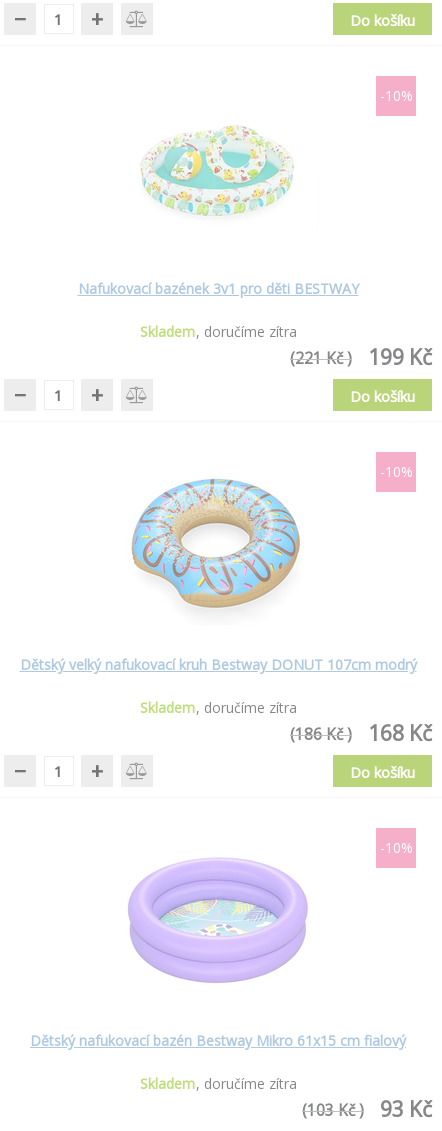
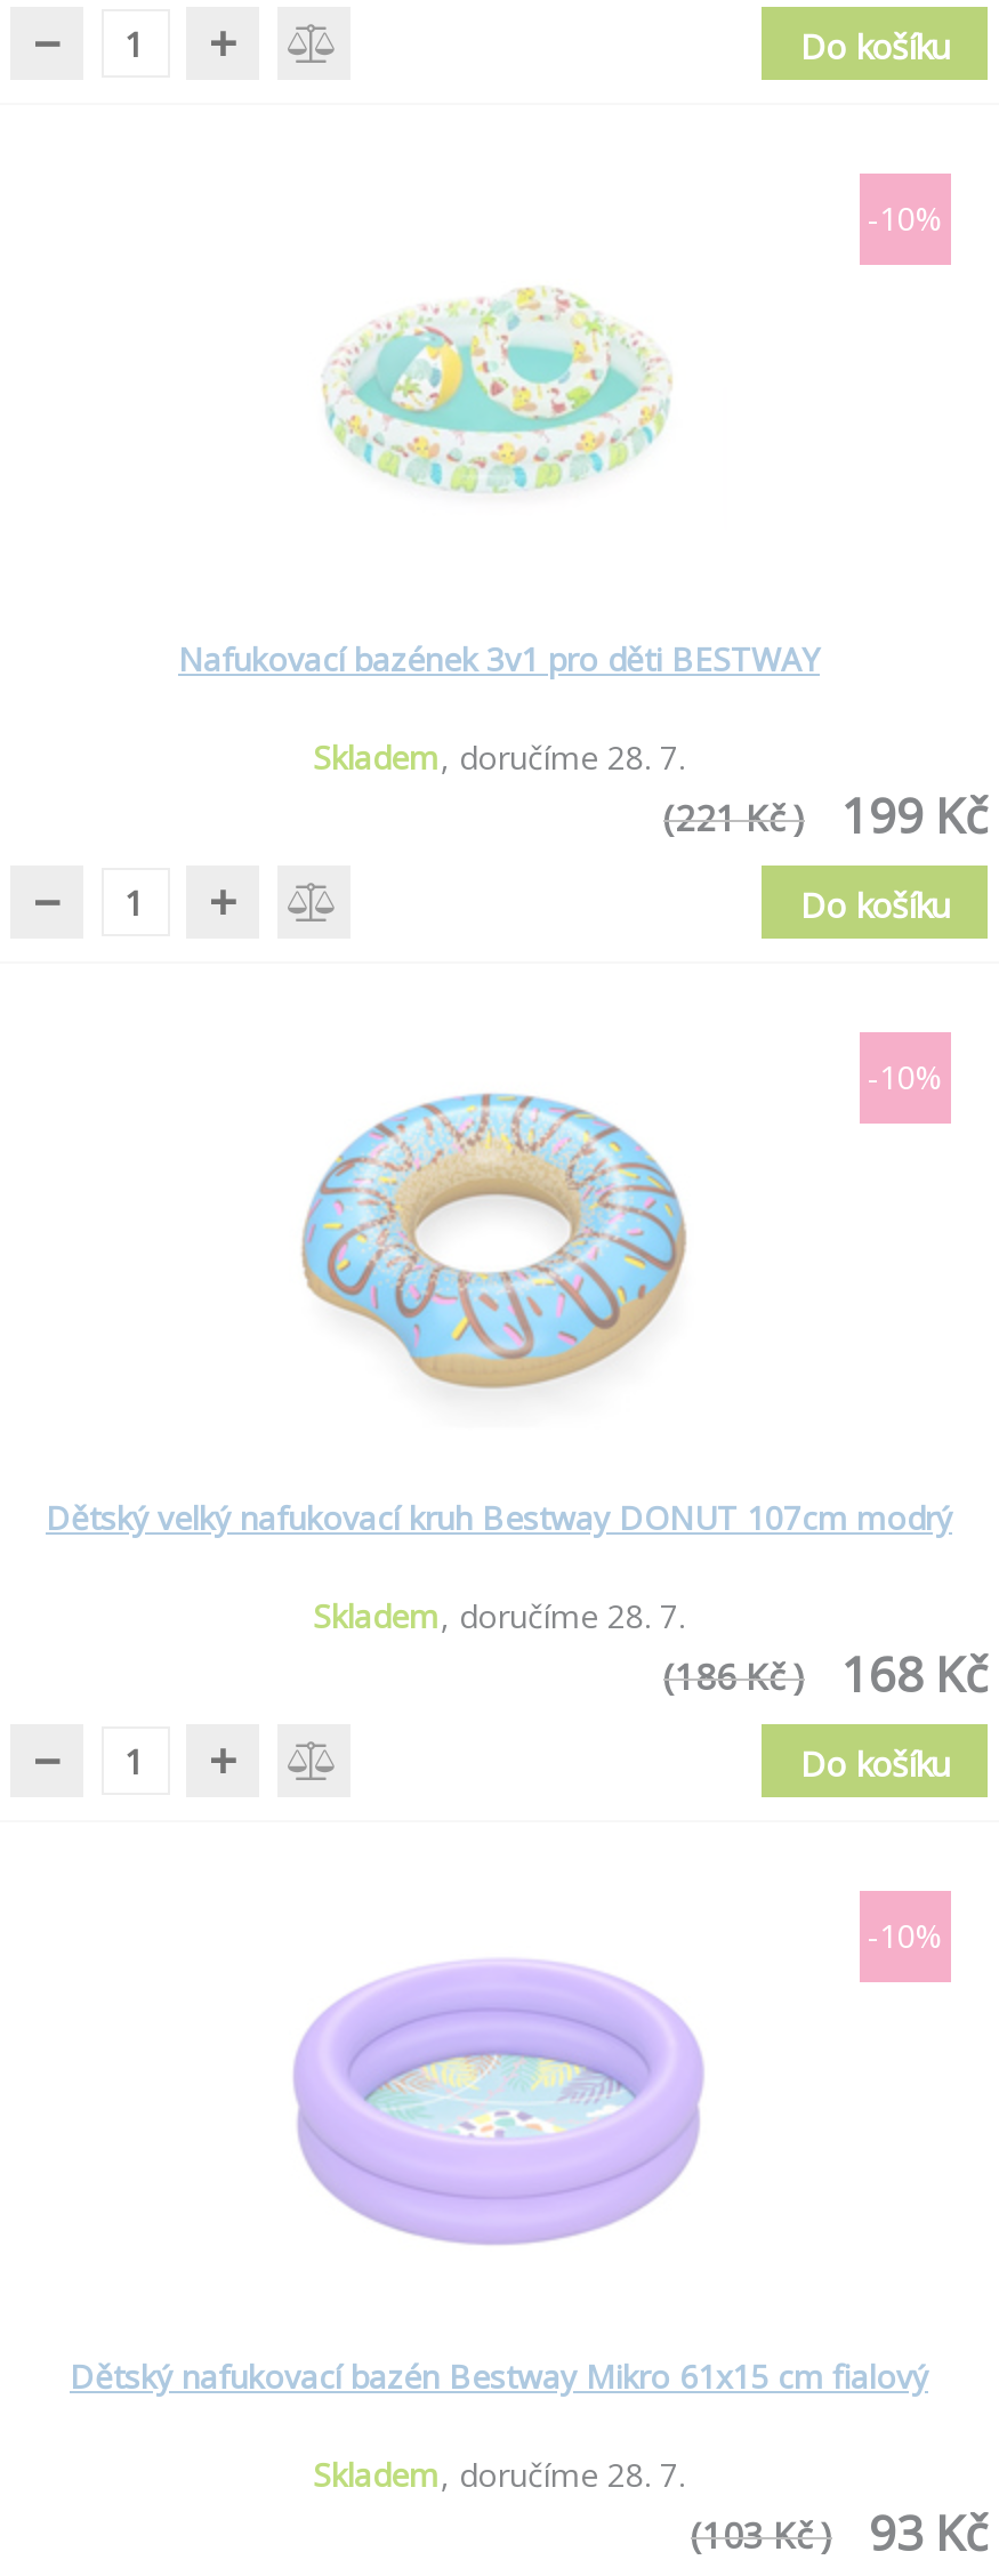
- Skladem doručíme zítra
+ Skladem doručíme 28. 7.

- Skladem doručíme zítra
+ Skladem doručíme 28. 7.

- Skladem doručíme zítra
+ Skladem doručíme 28. 7.
